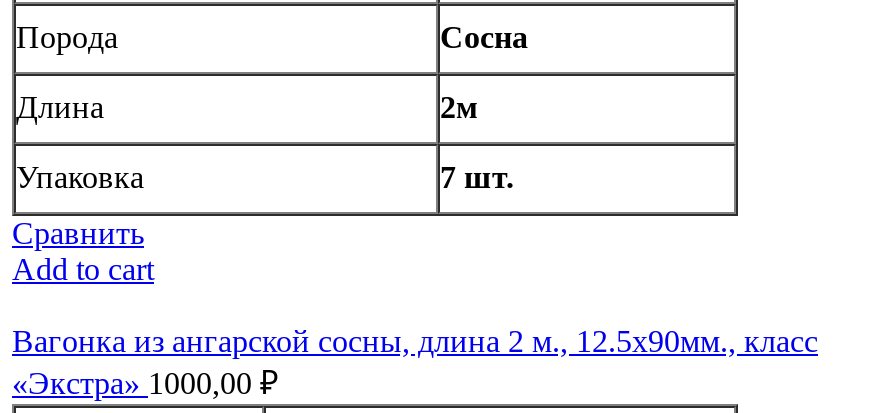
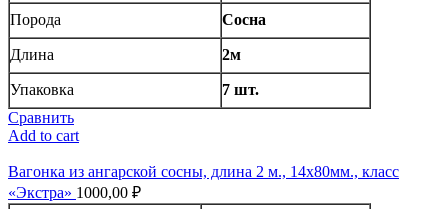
- Вагонка из ангарской сосны, длина 2 м., 12.5х90мм., класс
+ Вагонка из ангарской сосны, длина 2 м., 14х80мм., класс
